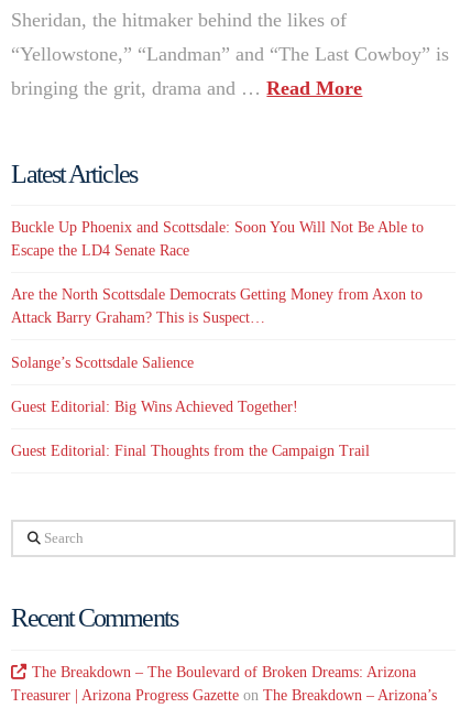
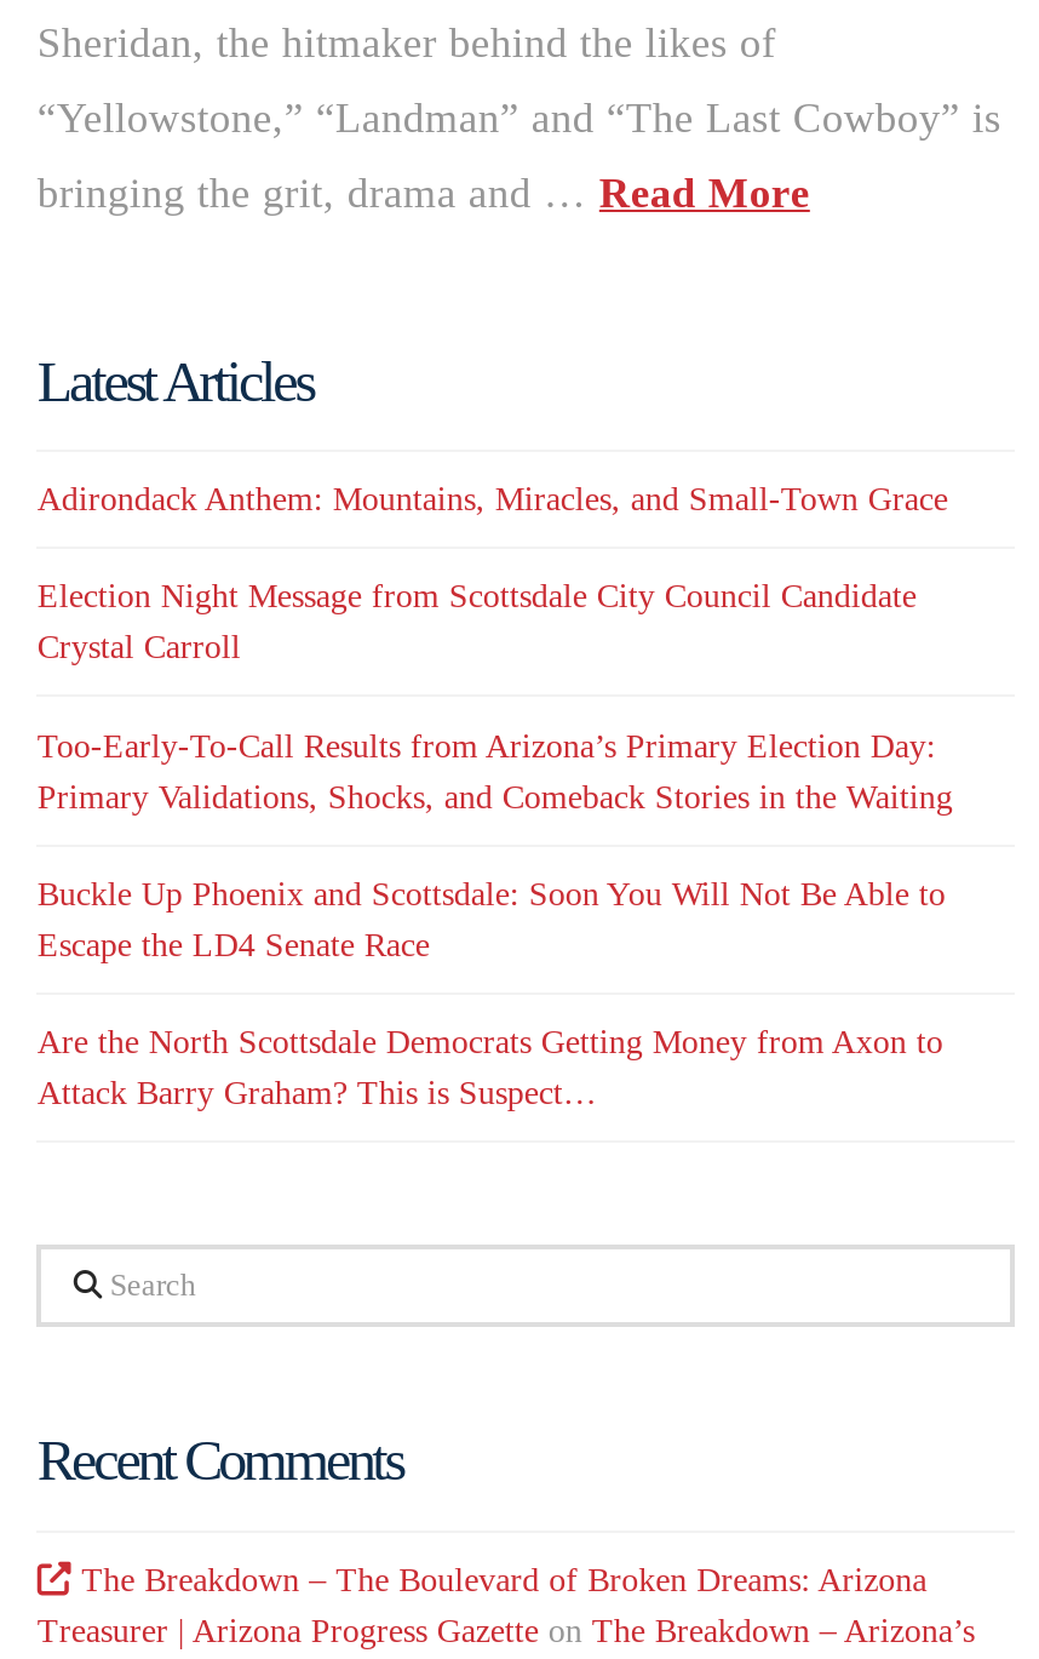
+ Adirondack Anthem: Mountains, Miracles, and Small-Town Grace
+ Election Night Message from Scottsdale City Council Candidate
+ Crystal Carroll
+ Too-Early-To-Call Results from Arizona’s Primary Election Day:
+ Primary Validations, Shocks, and Comeback Stories in the Waiting

moved down: Buckle Up Phoenix and Scottsdale: Soon You Will Not Be Able to | Escape the LD4 Senate Race | Are the North Scottsdale Democrats Getting Money from Axon to | Attack Barry Graham? This is Suspect…

- Solange’s Scottsdale Salience
- Guest Editorial: Big Wins Achieved Together!
- Guest Editorial: Final Thoughts from the Campaign Trail
